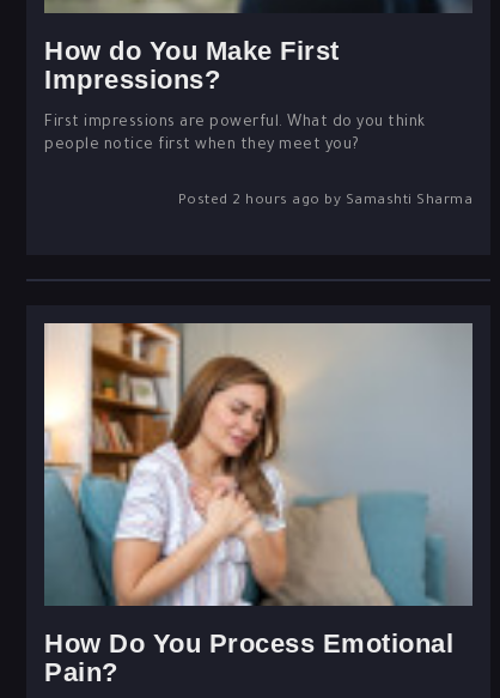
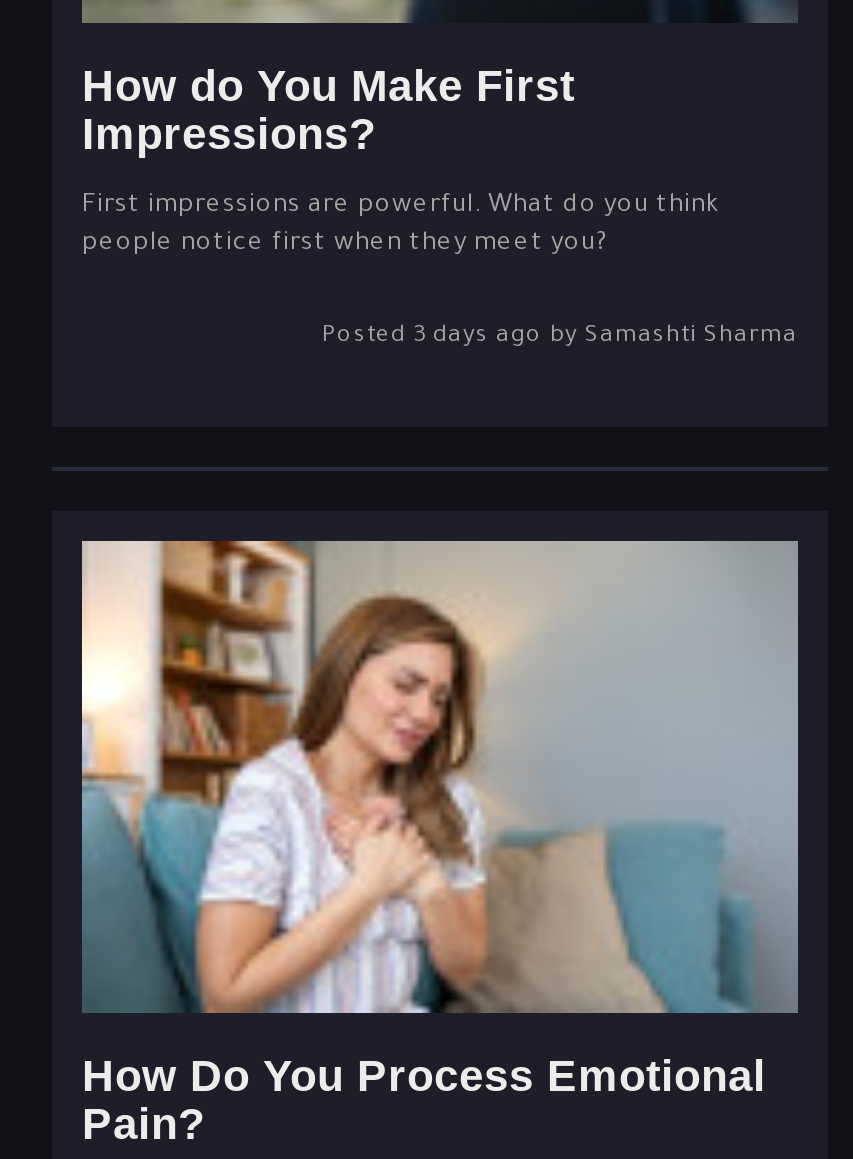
- Posted 2 hours ago by Samashti Sharma
+ Posted 3 days ago by Samashti Sharma
